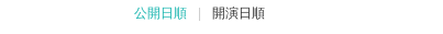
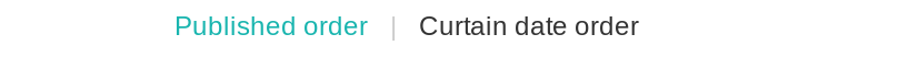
- 公開日順
+ Published order

- 開演日順
+ Curtain date order
